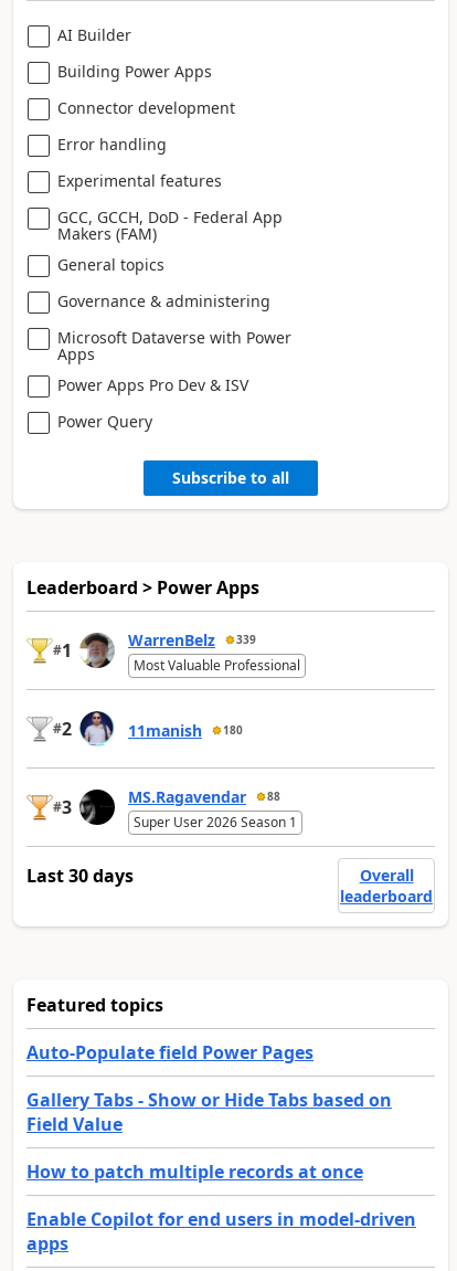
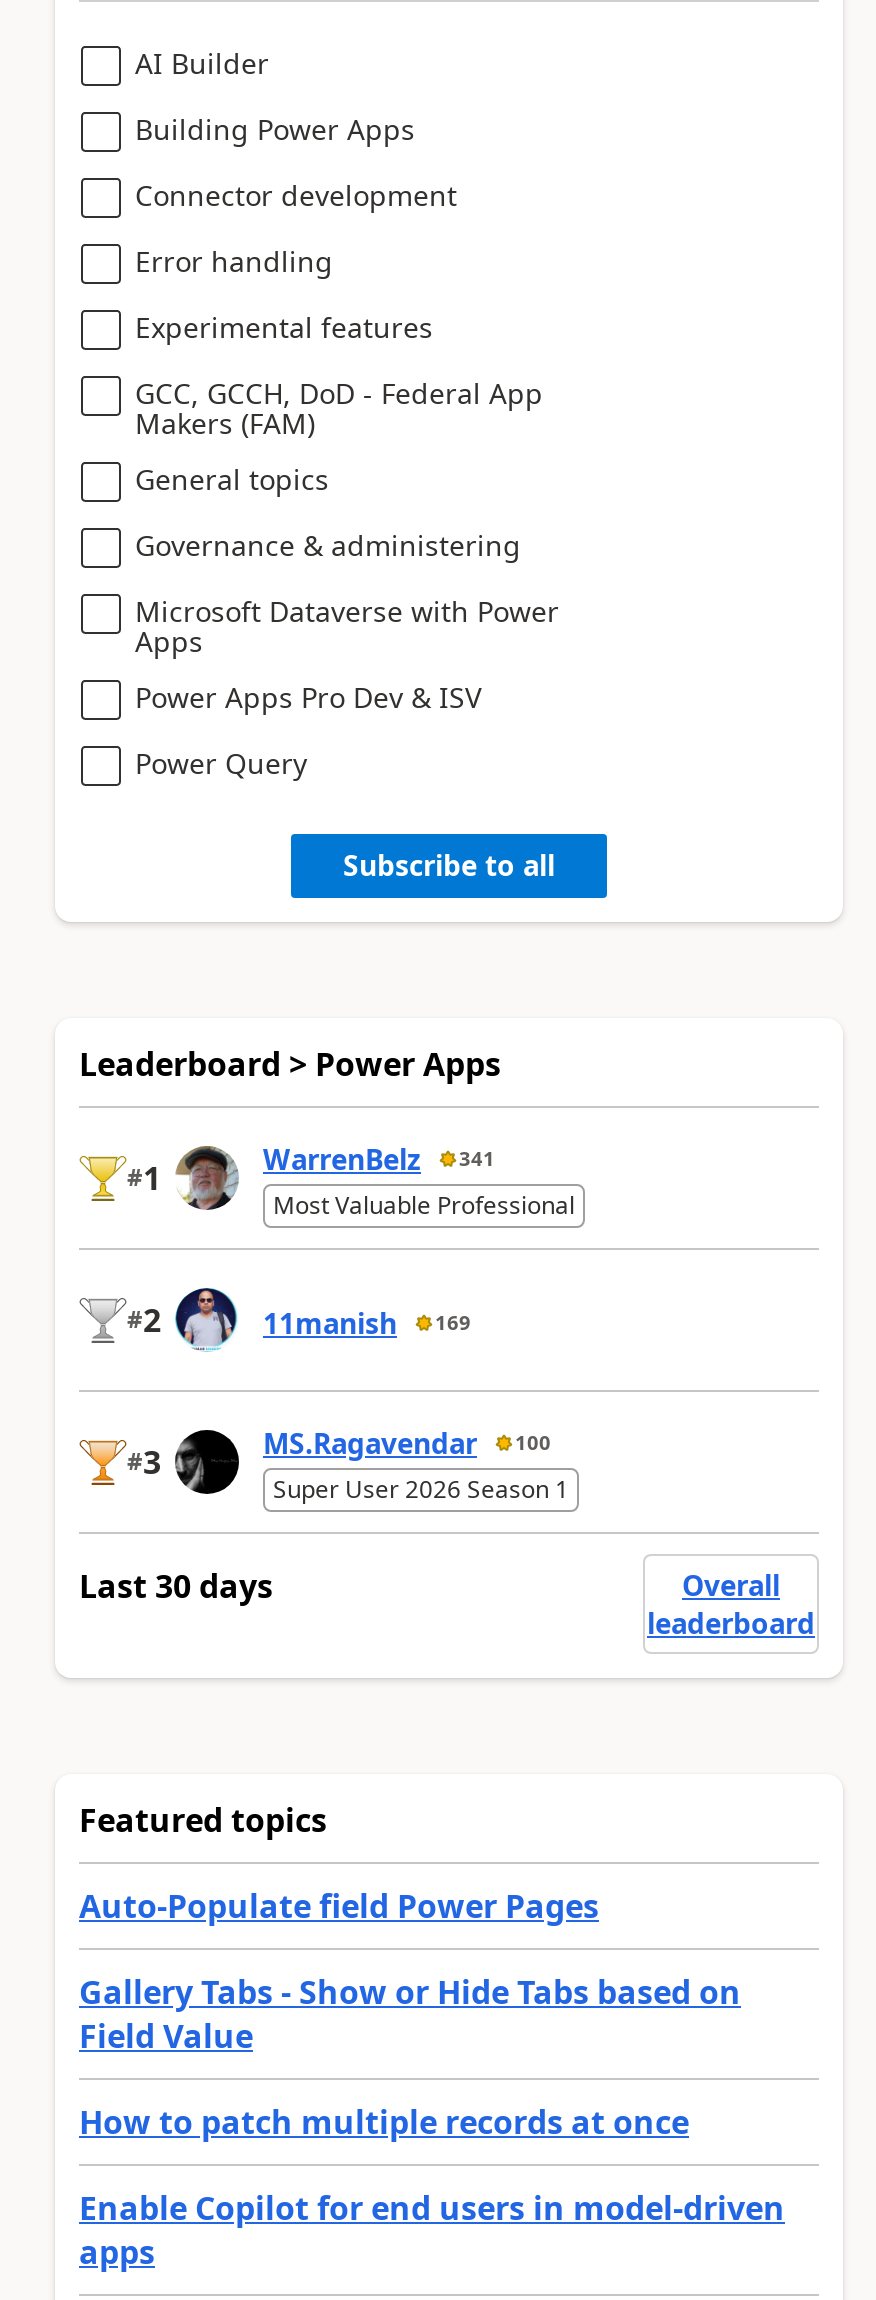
- WarrenBelz 339
+ WarrenBelz 341

- 11manish 180
+ 11manish 169

- MS.Ragavendar 88
+ MS.Ragavendar 100
